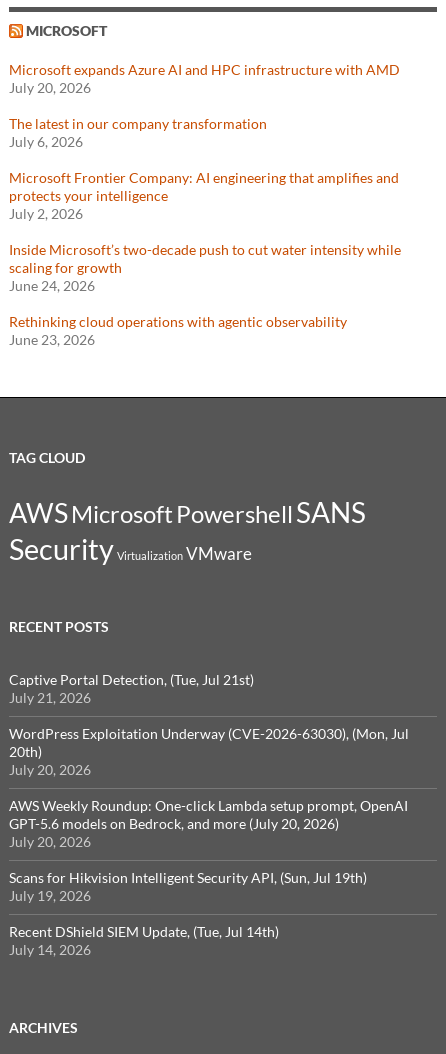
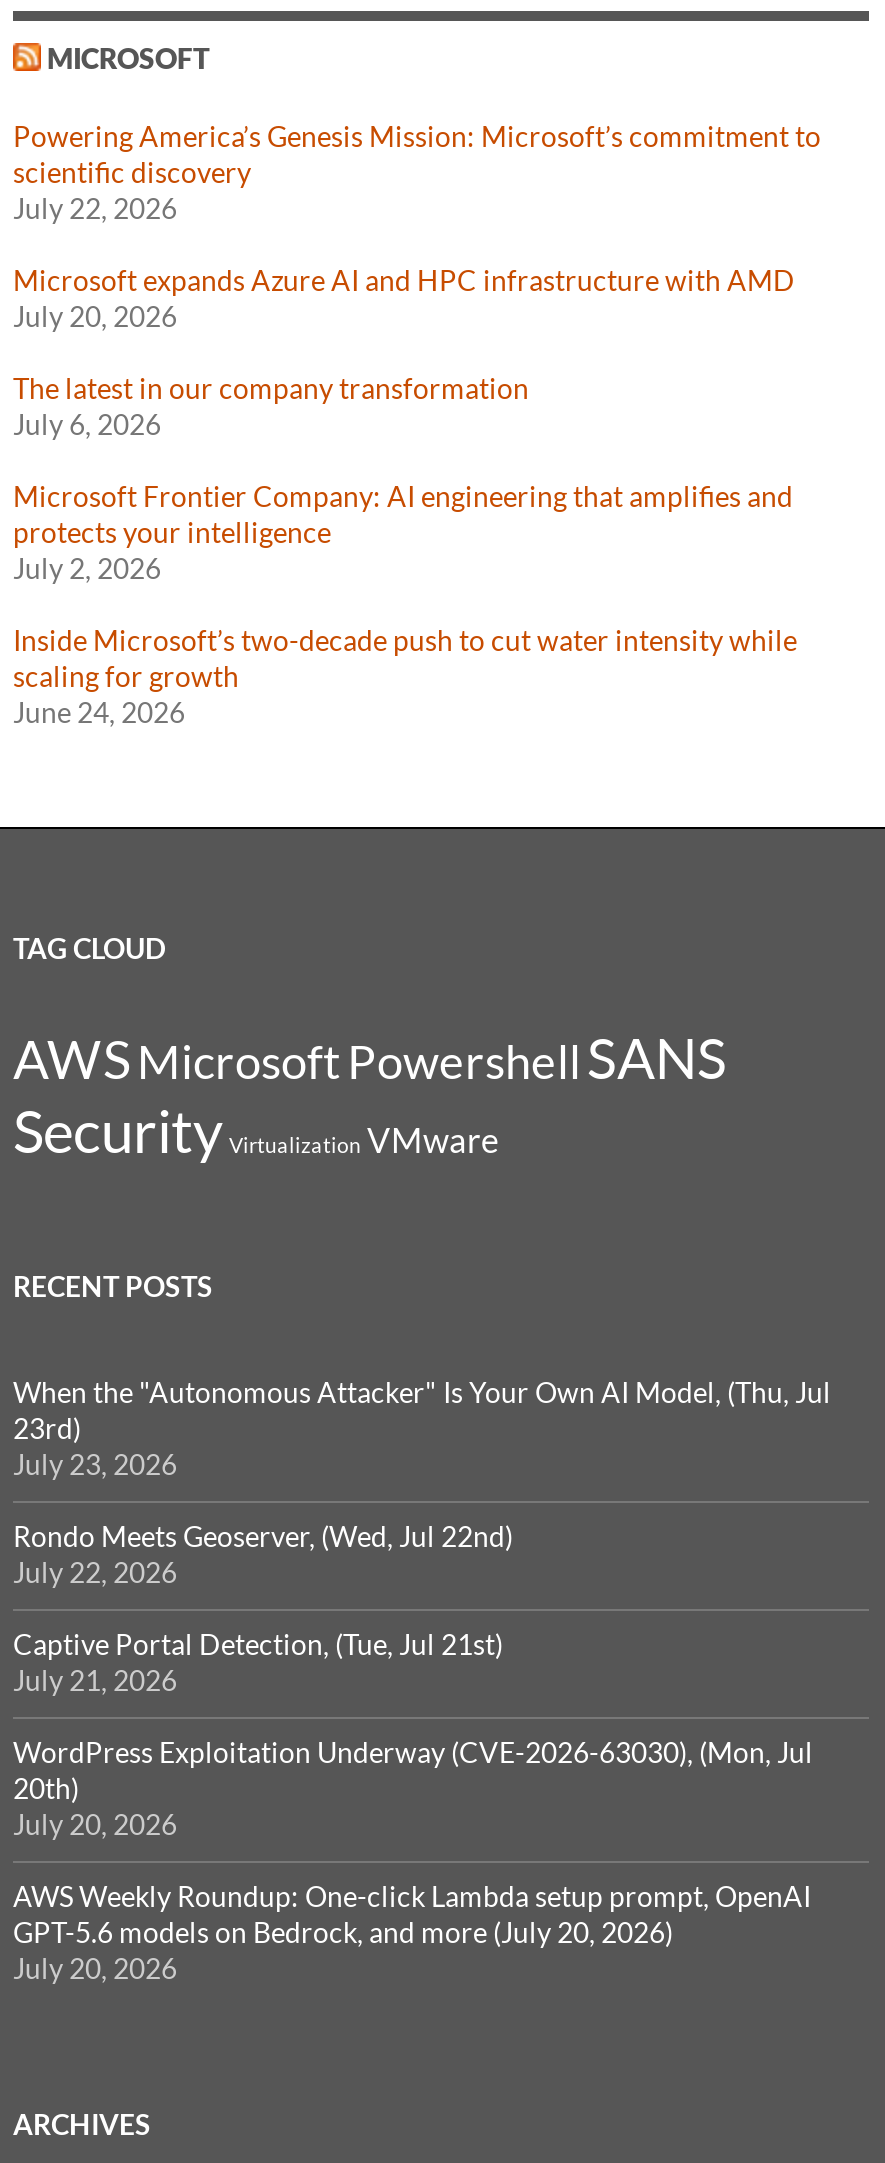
+ Powering America’s Genesis Mission: Microsoft’s commitment to
+ scientific discovery
+ July 22, 2026

moved down: Microsoft expands Azure AI and HPC infrastructure with AMD | July 20, 2026 | The latest in our company transformation | ... | scaling for growth | June 24, 2026

- Rethinking cloud operations with agentic observability
- June 23, 2026

+ When the "Autonomous Attacker" Is Your Own AI Model, (Thu, Jul
+ 23rd)
+ July 23, 2026
+ Rondo Meets Geoserver, (Wed, Jul 22nd)
+ July 22, 2026

moved down: Captive Portal Detection, (Tue, Jul 21st) | July 21, 2026 | WordPress Exploitation Underway (CVE-2026-63030), (Mon, Jul | 20th) | July 20, 2026 | AWS Weekly Roundup: One-click Lambda setup prompt, OpenAI | GPT-5.6 models on Bedrock, and more (July 20, 2026) | July 20, 2026

- Scans for Hikvision Intelligent Security API, (Sun, Jul 19th)
- July 19, 2026
- Recent DShield SIEM Update, (Tue, Jul 14th)
- July 14, 2026
